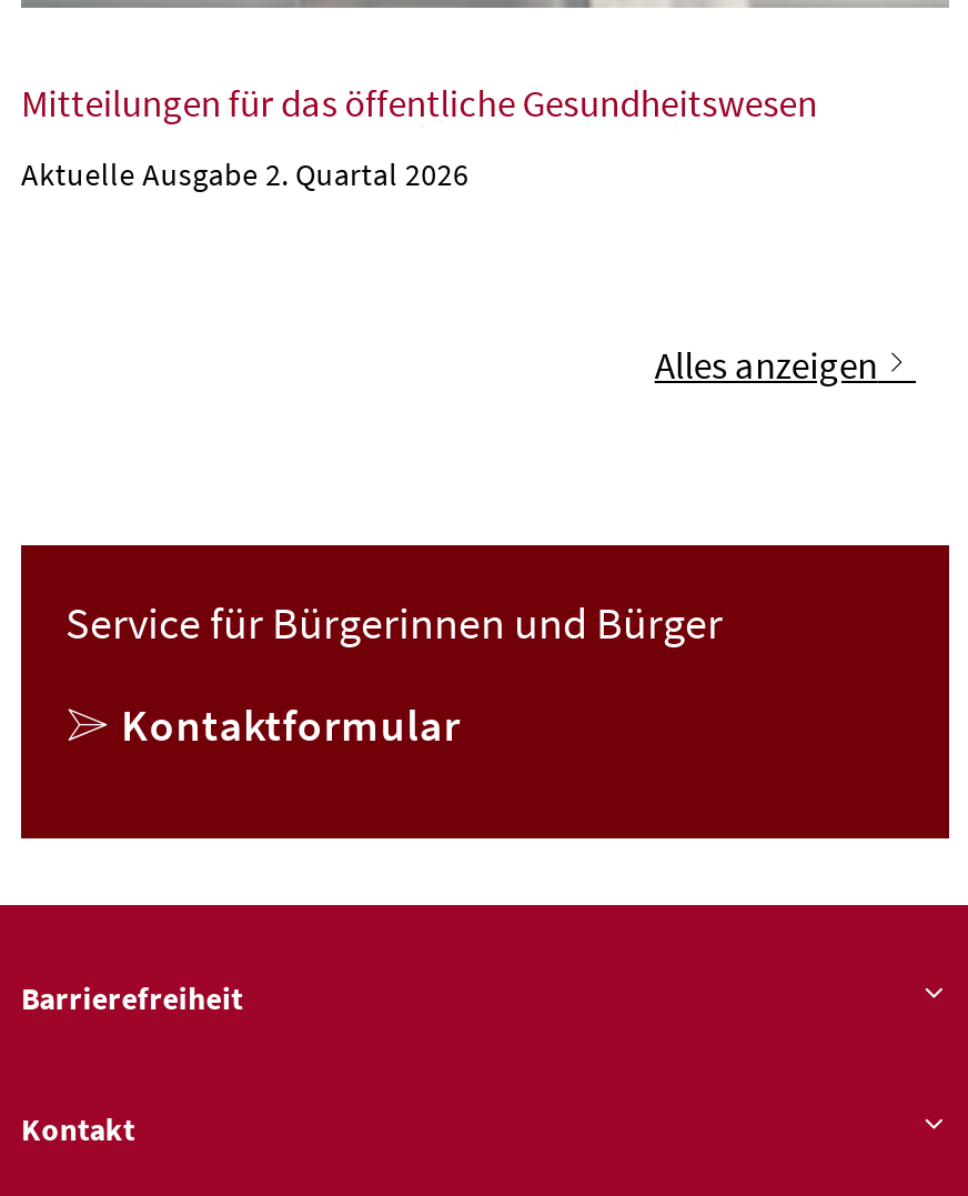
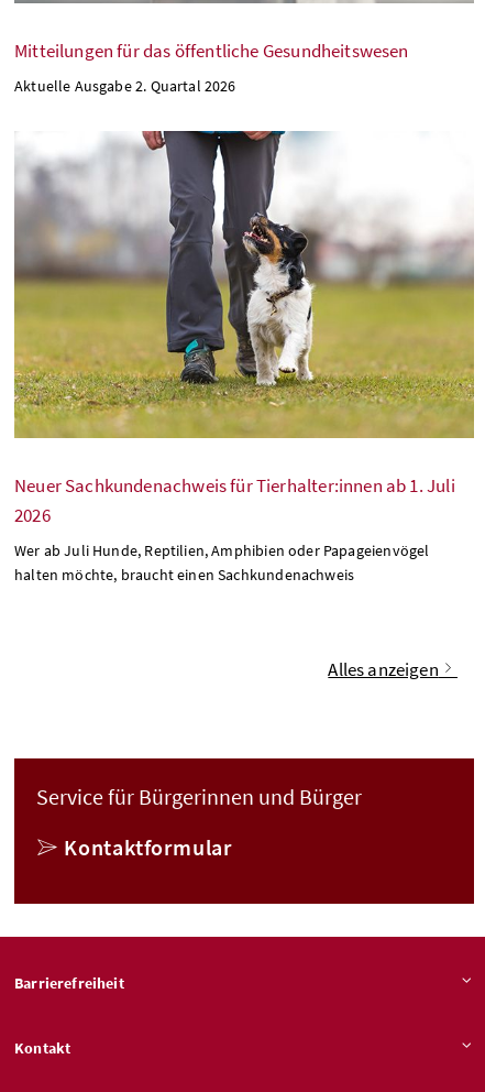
+ [image]
+ Neuer Sachkundenachweis für Tierhalter:innen ab 1. Juli
+ 2026
+ Wer ab Juli Hunde, Reptilien, Amphibien oder Papageienvögel
+ halten möchte, braucht einen Sachkundenachweis
